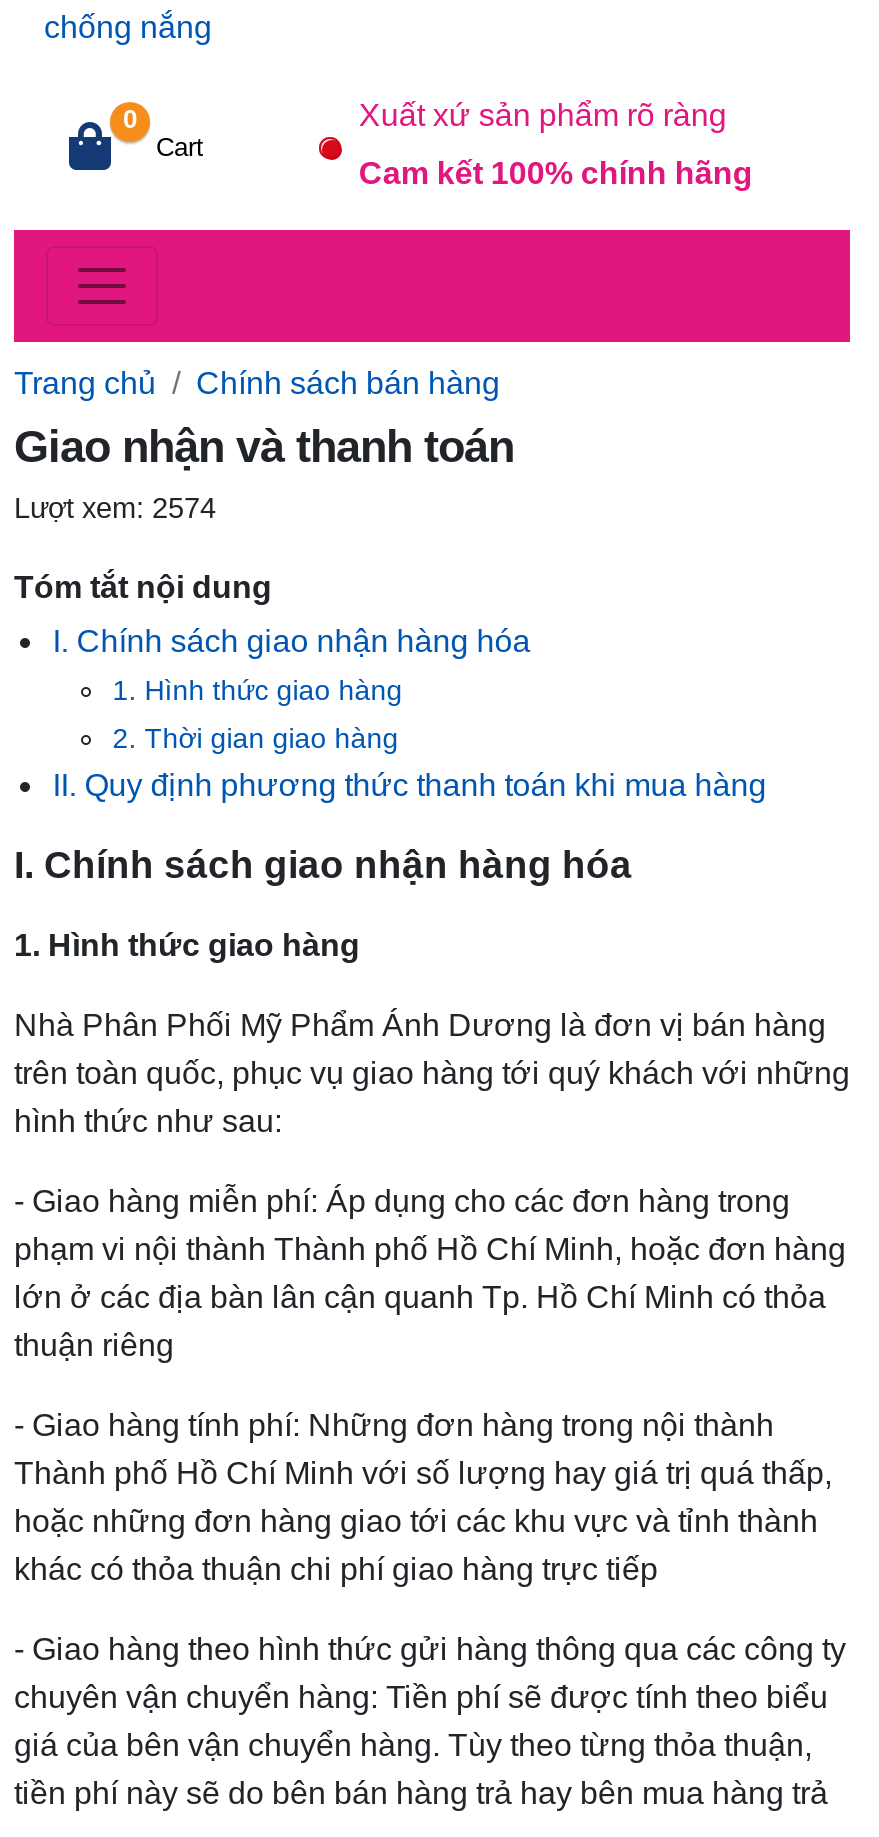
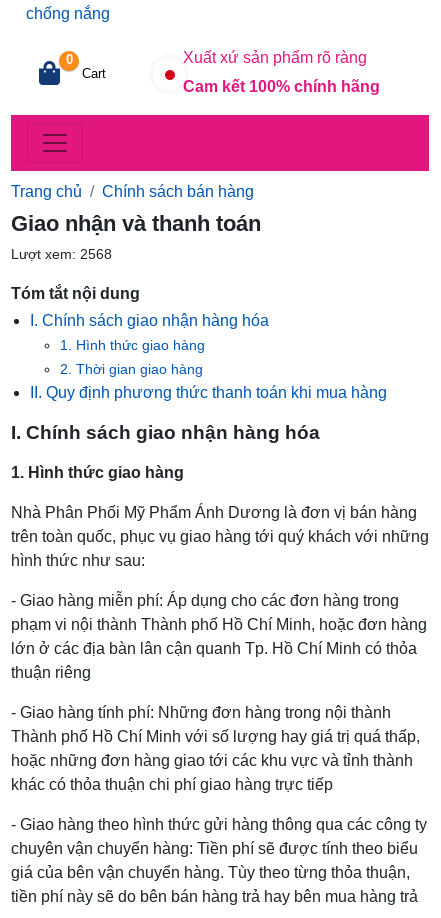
- Lượt xem: 2574
+ Lượt xem: 2568
